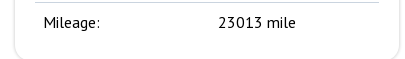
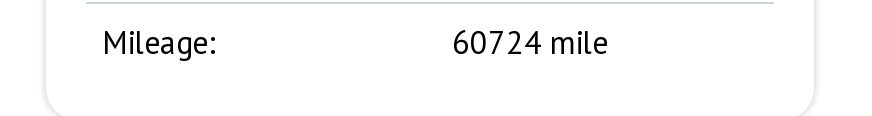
- 23013 mile
+ 60724 mile
